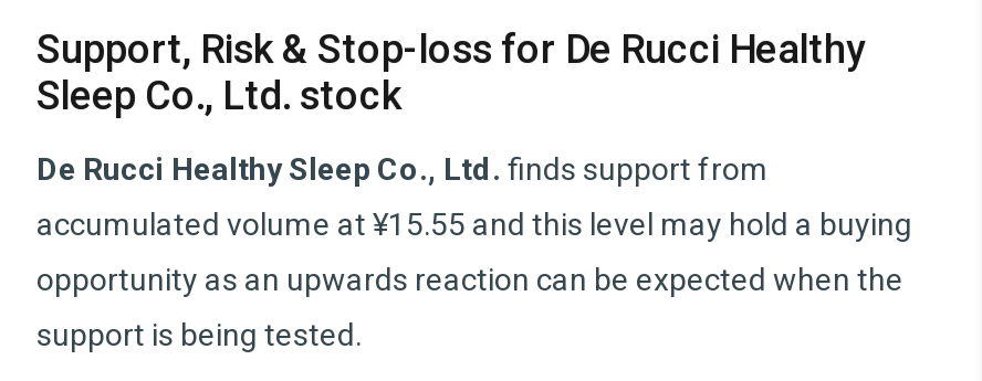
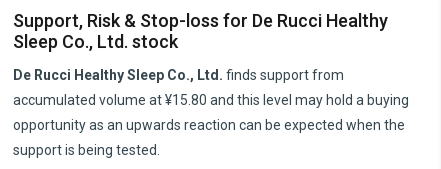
- accumulated volume at ¥15.55 and this level may hold a buying
+ accumulated volume at ¥15.80 and this level may hold a buying
